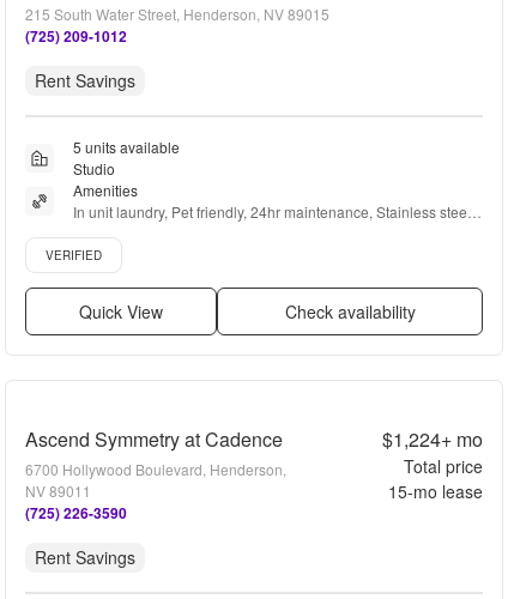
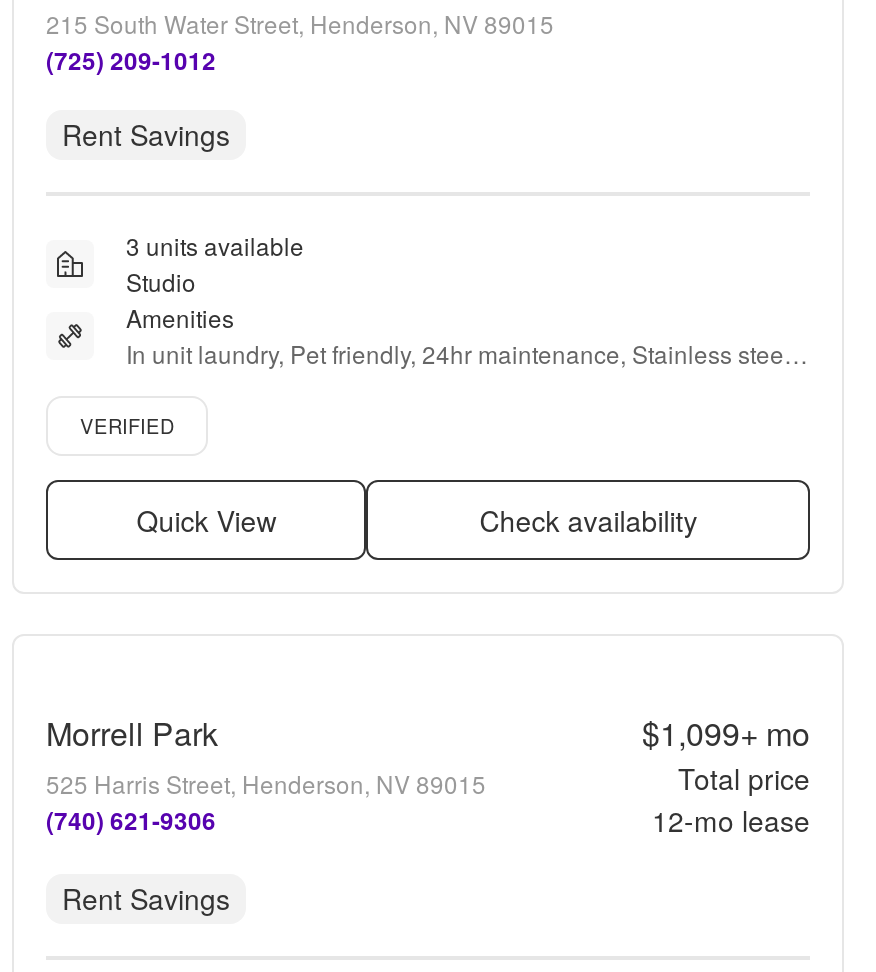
- 5 units available
+ 3 units available

- Ascend Symmetry at Cadence
- 6700 Hollywood Boulevard, Henderson,
- NV 89011
- (725) 226-3590
+ Morrell Park
+ 525 Harris Street, Henderson, NV 89015
+ (740) 621-9306

- $1,224+ mo
+ $1,099+ mo

- 15-mo lease
+ 12-mo lease
